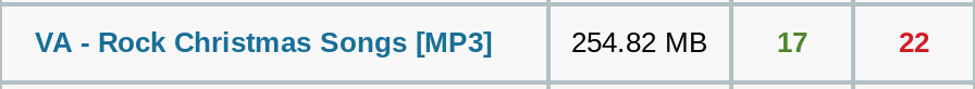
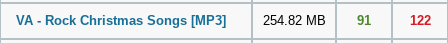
- 17
+ 91

- 22
+ 122
